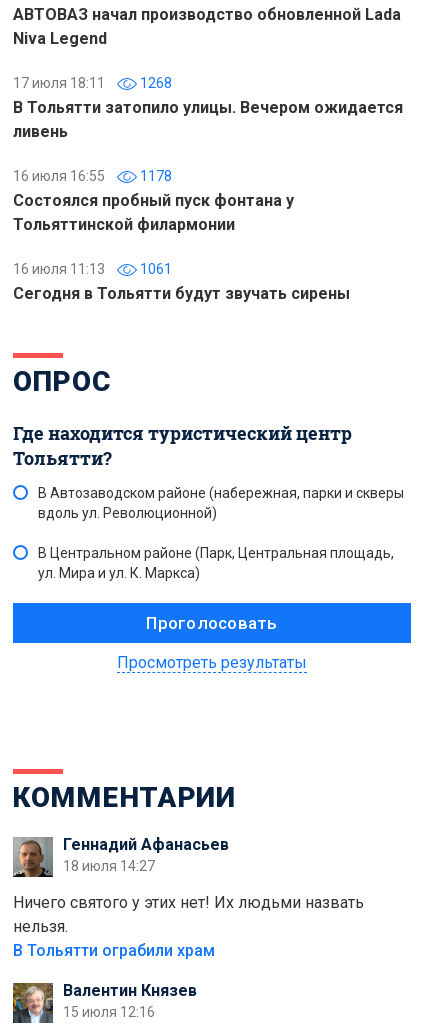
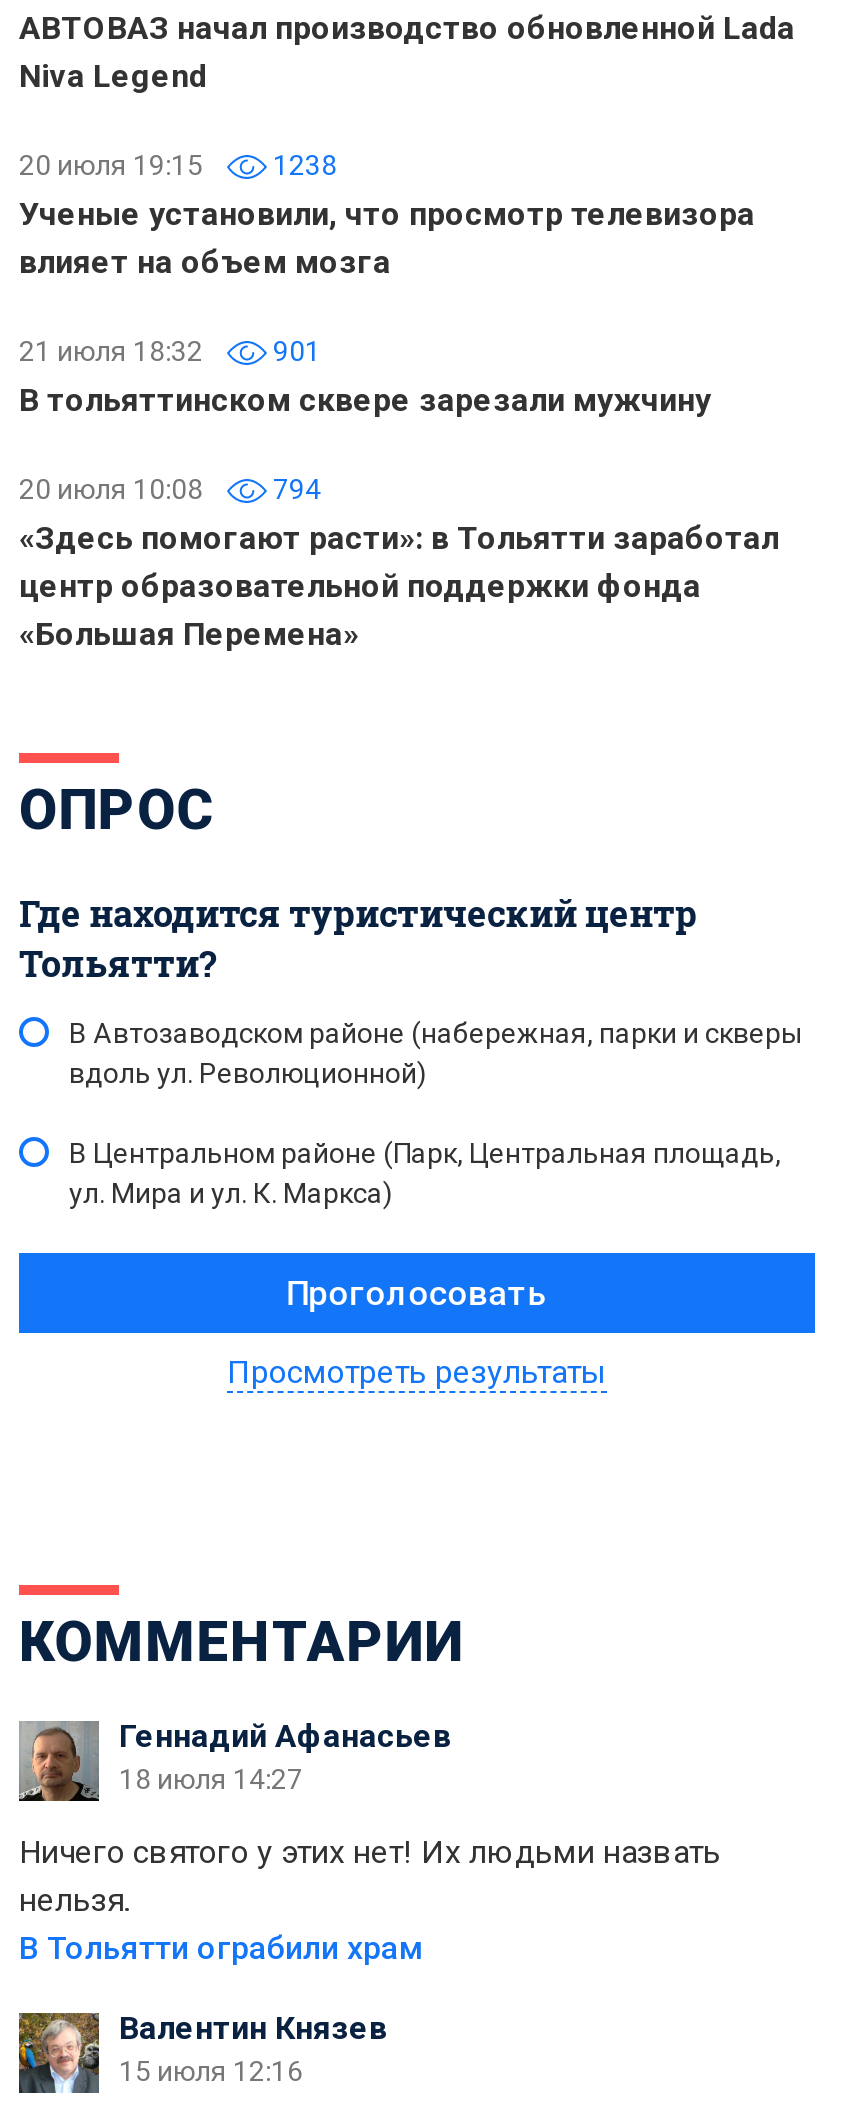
- 17 июля 18:11
- 1268
- В Тольятти затопило улицы. Вечером ожидается
- ливень
+ 20 июля 19:15
+ 1238
+ Ученые установили, что просмотр телевизора
+ влияет на объем мозга

- 16 июля 16:55
- 1178
- Состоялся пробный пуск фонтана у
- Тольяттинской филармонии
+ 21 июля 18:32
+ 901
+ В тольяттинском сквере зарезали мужчину

- 16 июля 11:13
- 1061
- Сегодня в Тольятти будут звучать сирены
+ 20 июля 10:08
+ 794
+ «Здесь помогают расти»: в Тольятти заработал
+ центр образовательной поддержки фонда
+ «Большая Перемена»
